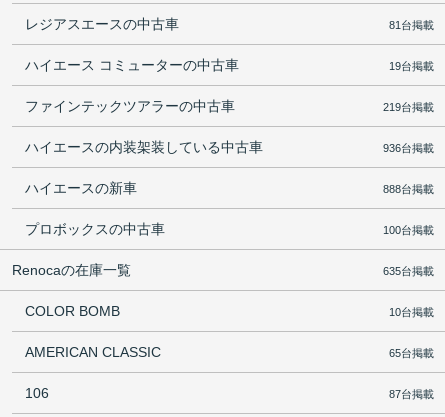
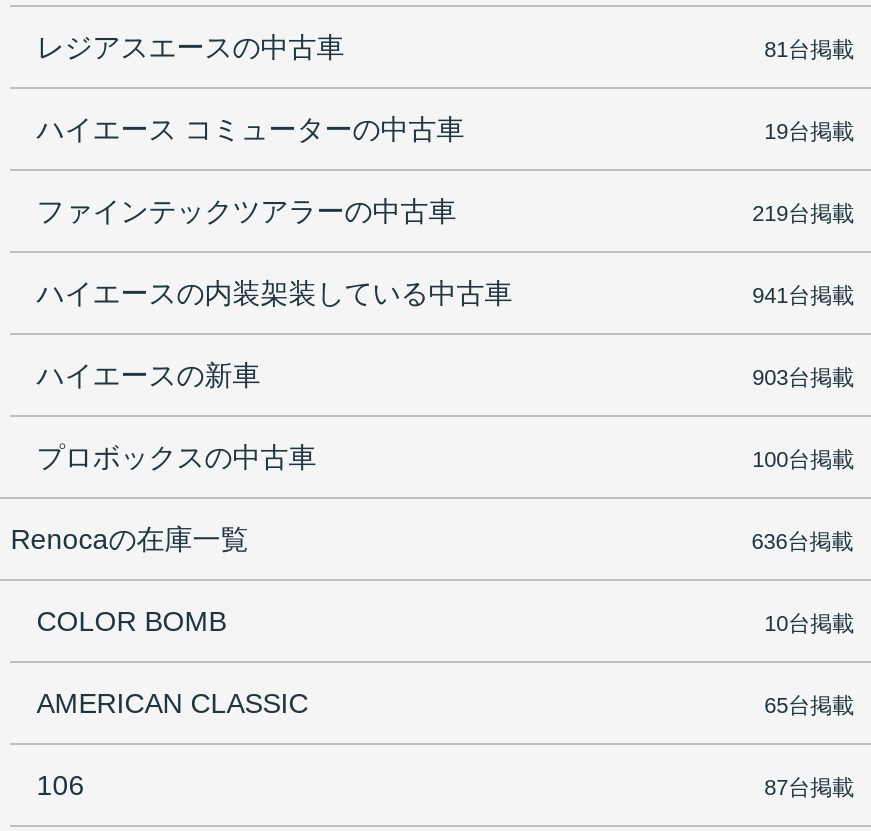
- 936台掲載
+ 941台掲載

- 888台掲載
+ 903台掲載

- 635台掲載
+ 636台掲載
